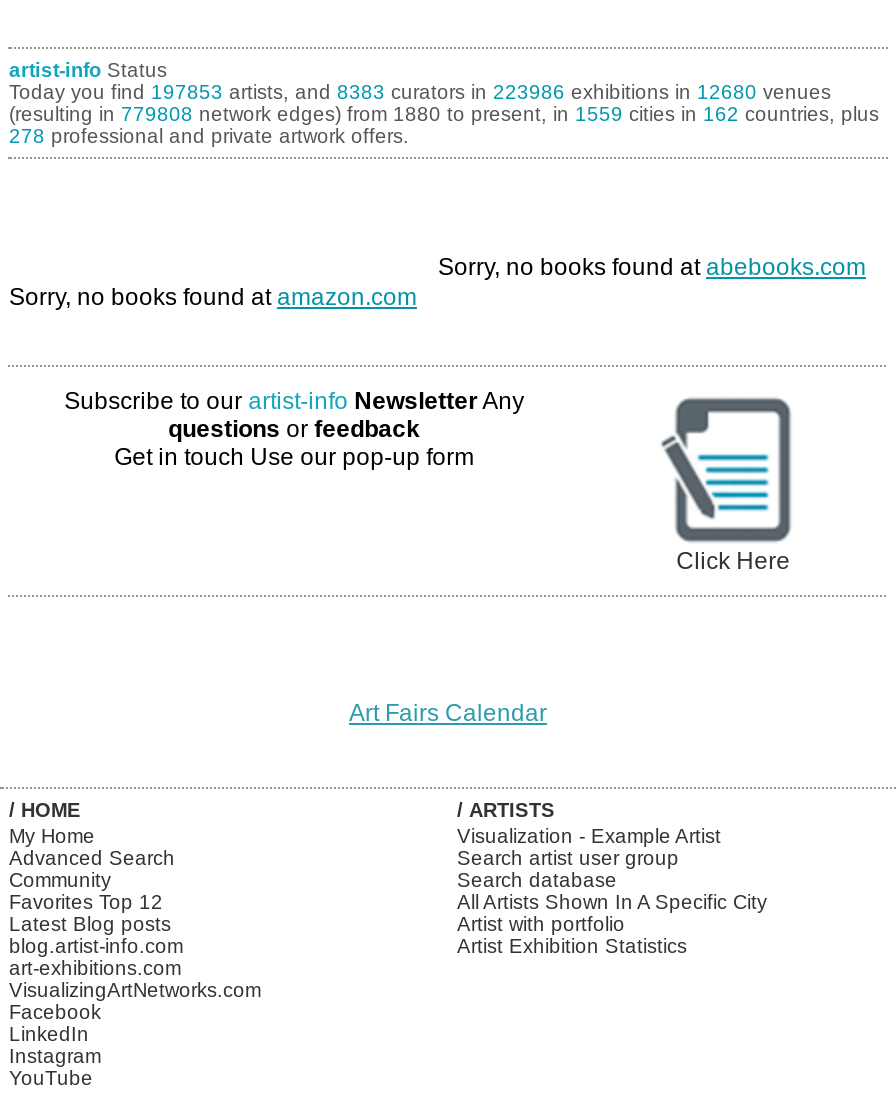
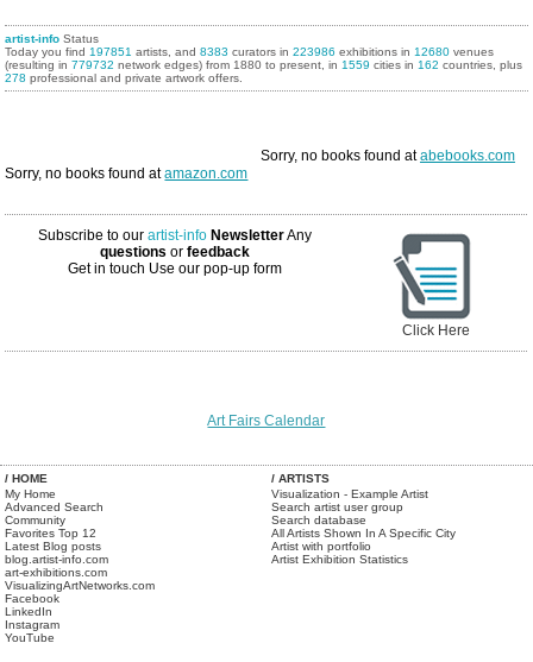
- Today you find 197853 artists, and 8383 curators in 223986 exhibitions in 12680 venues
+ Today you find 197851 artists, and 8383 curators in 223986 exhibitions in 12680 venues

- (resulting in 779808 network edges) from 1880 to present, in 1559 cities in 162 countries, plus
+ (resulting in 779732 network edges) from 1880 to present, in 1559 cities in 162 countries, plus
